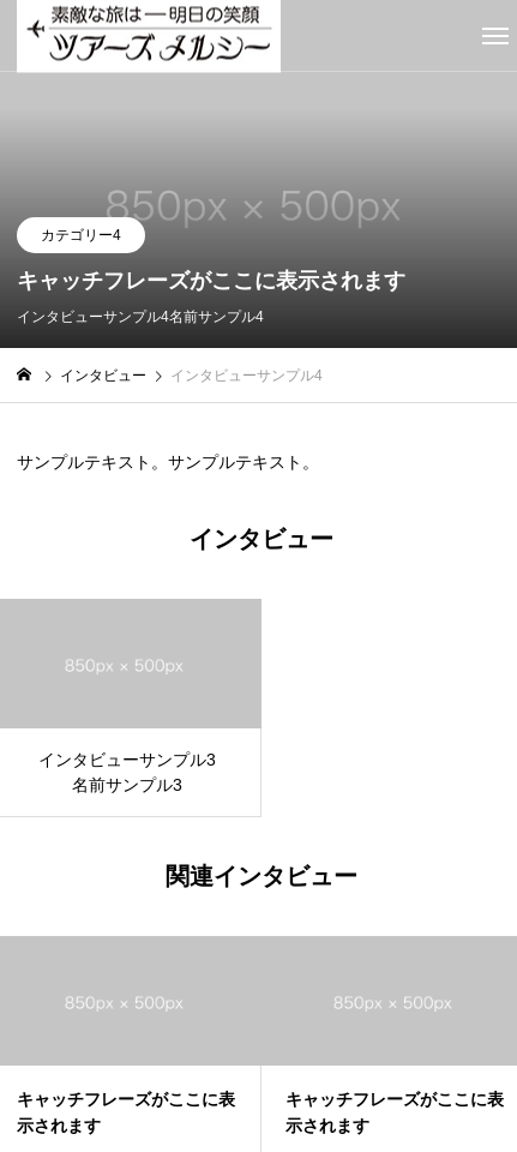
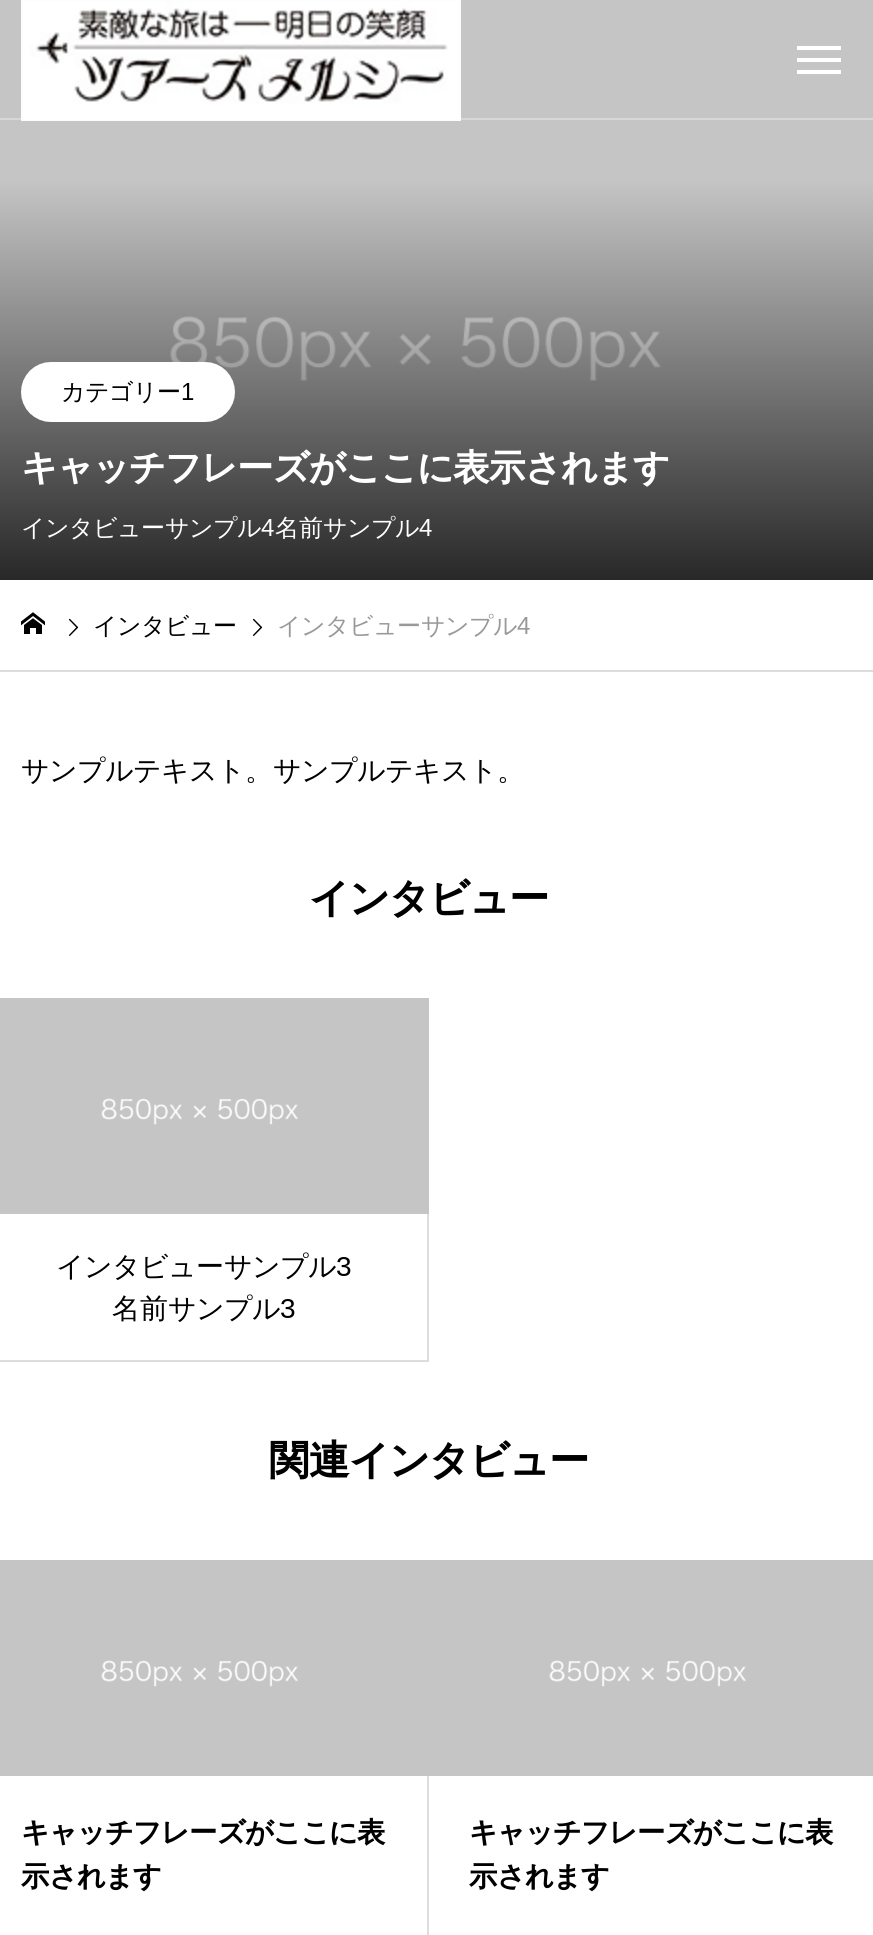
- カテゴリー4
+ カテゴリー1
